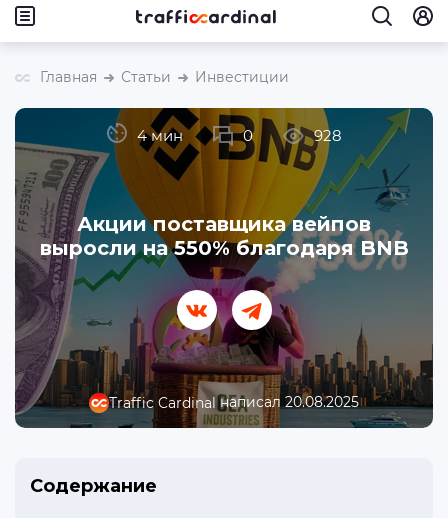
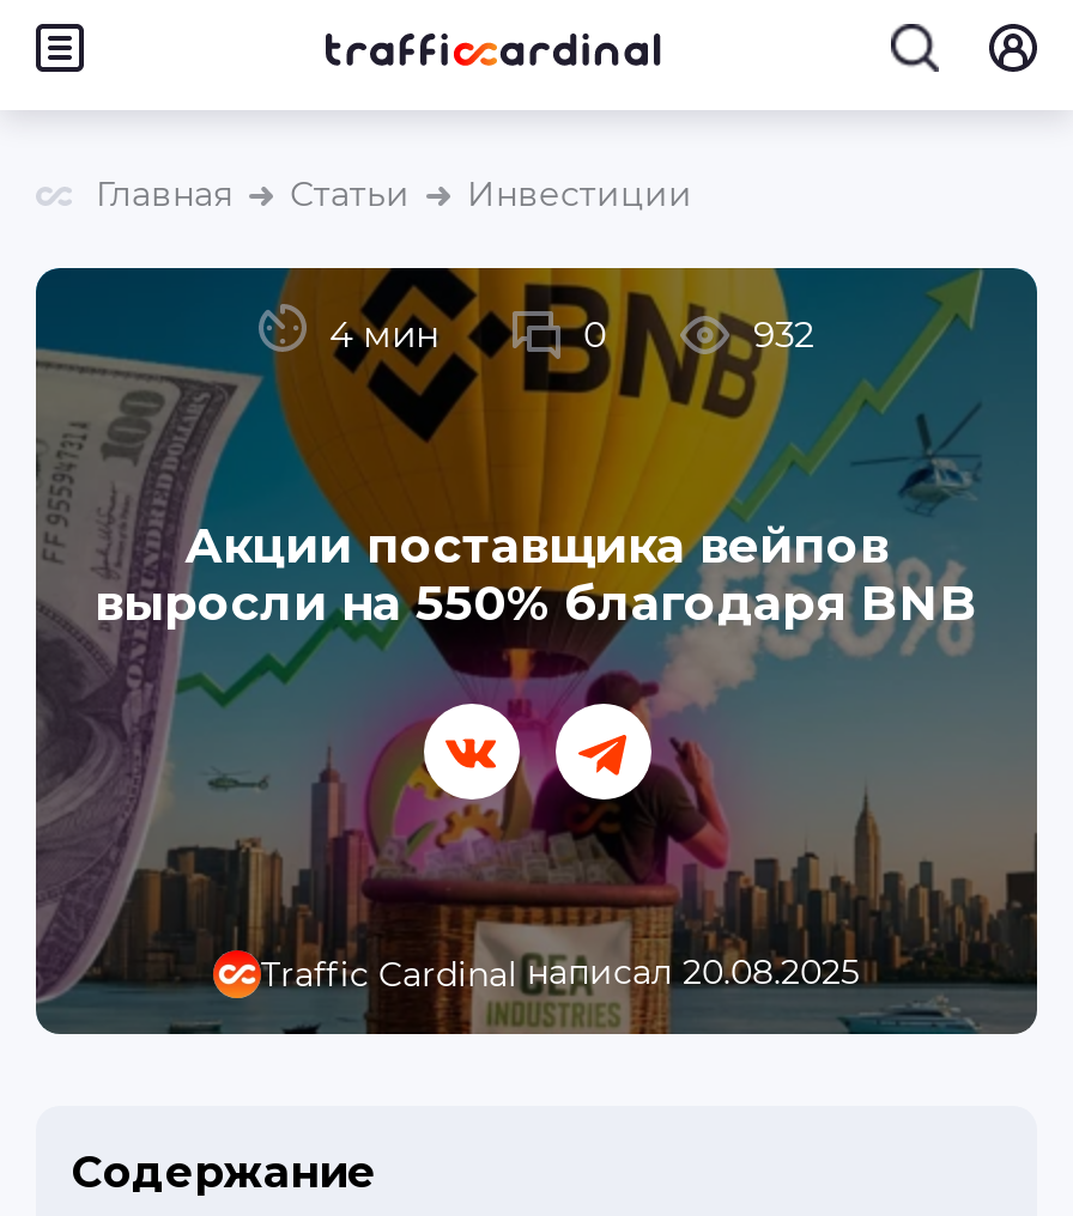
- 928
+ 932
